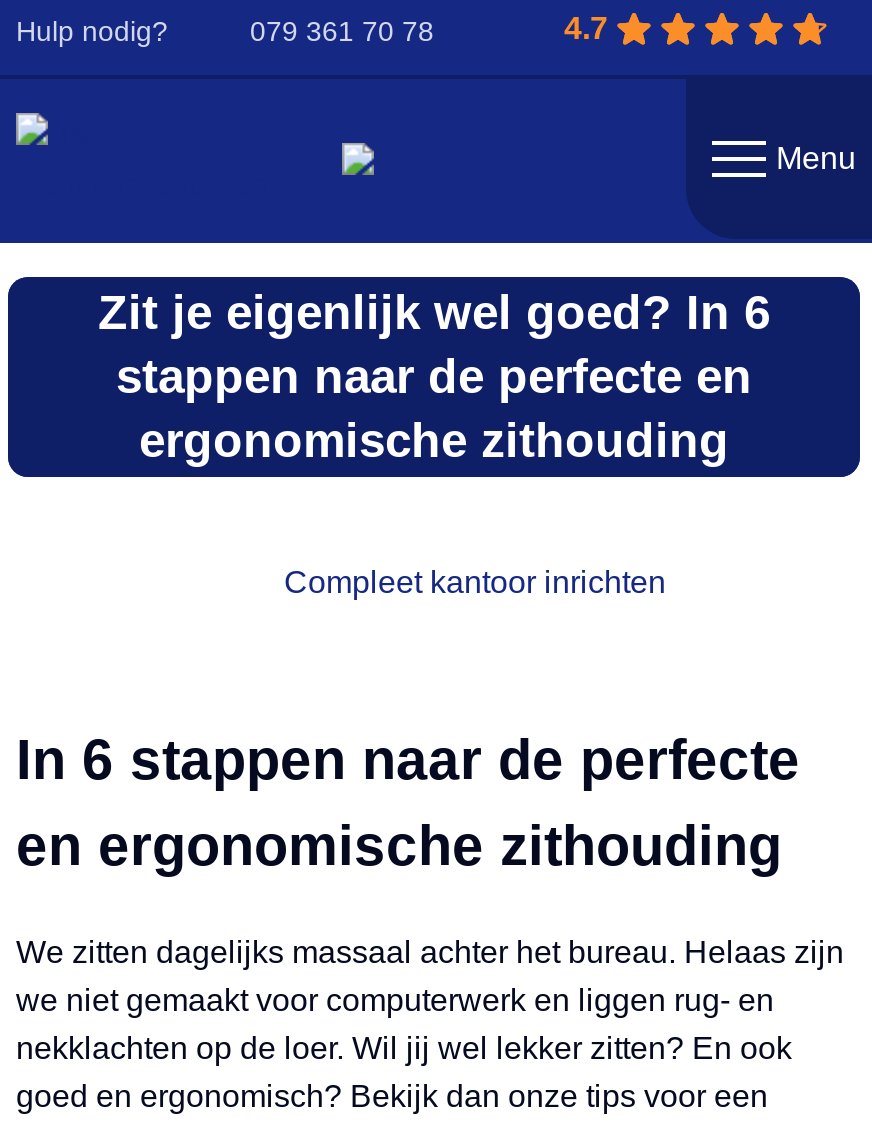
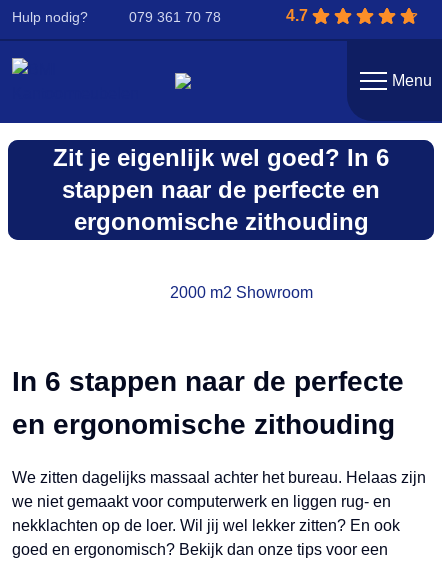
- Compleet kantoor inrichten
+ 2000 m2 Showroom
